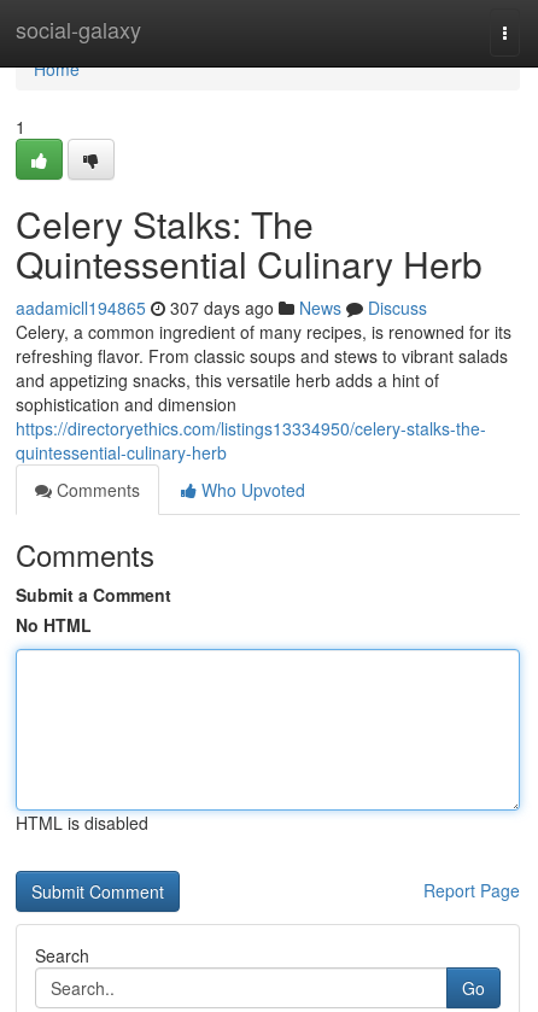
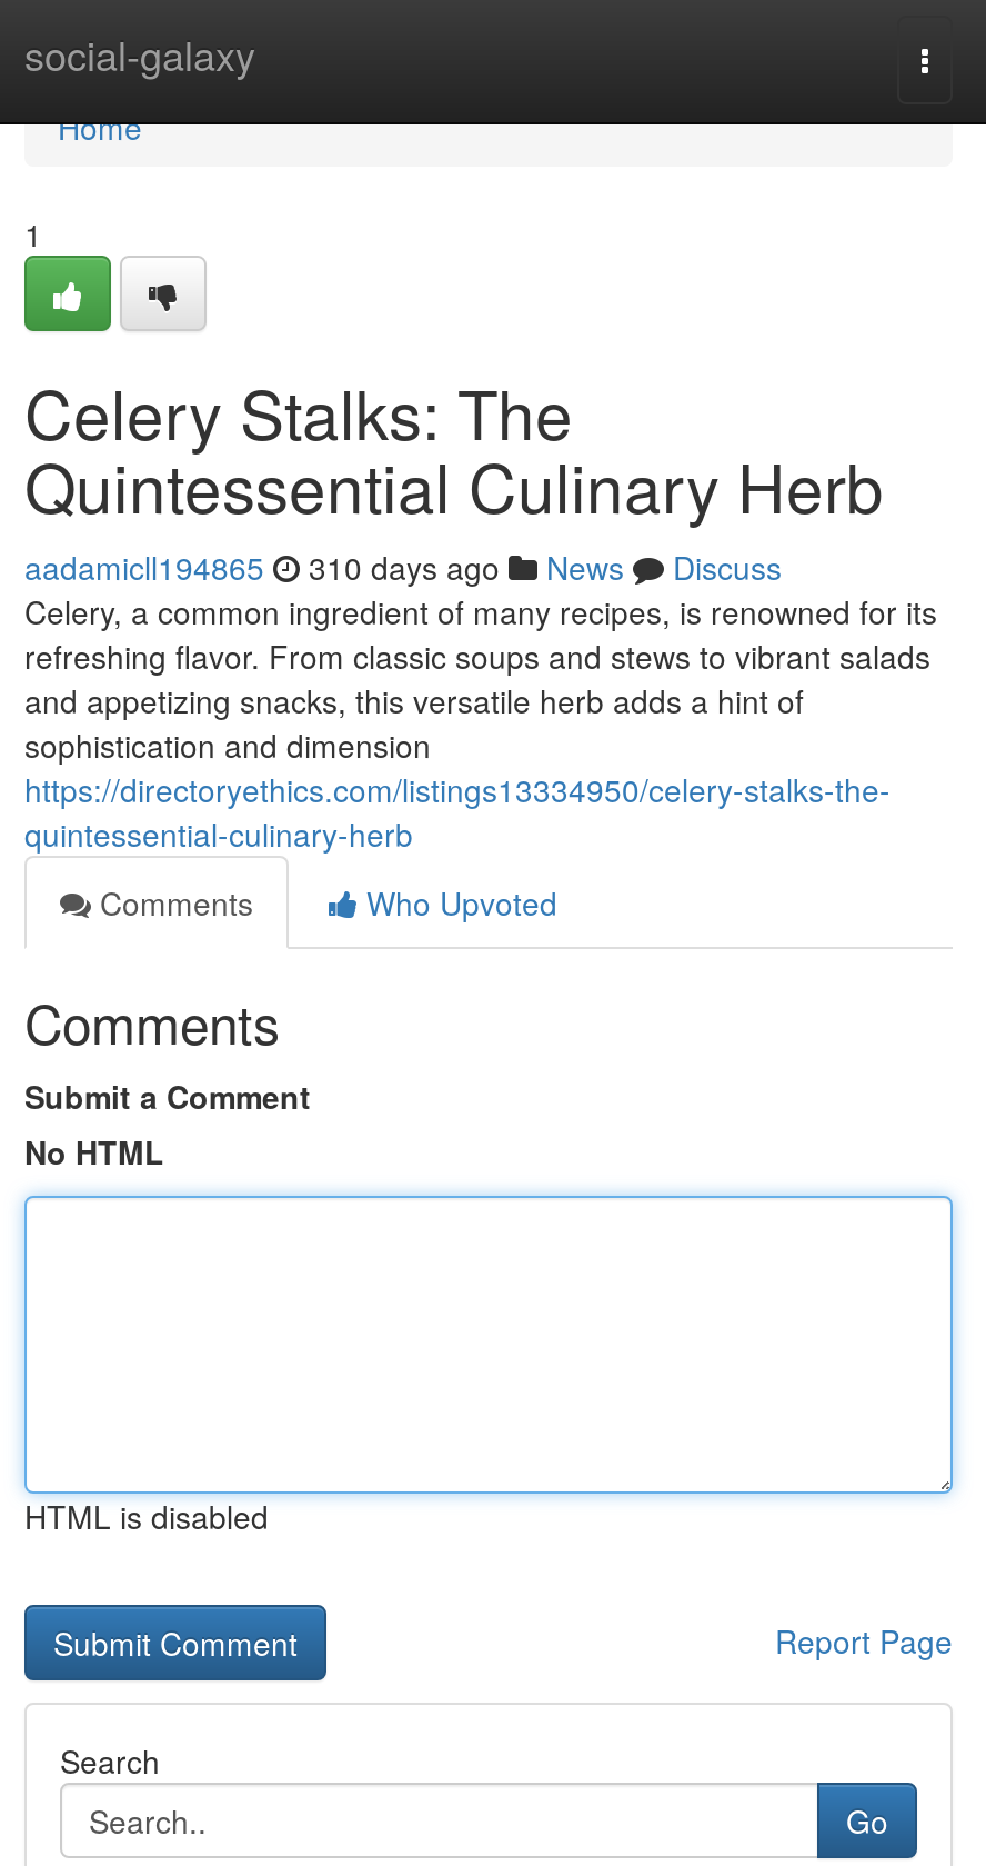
- aadamicll194865 307 days ago News Discuss
+ aadamicll194865 310 days ago News Discuss
